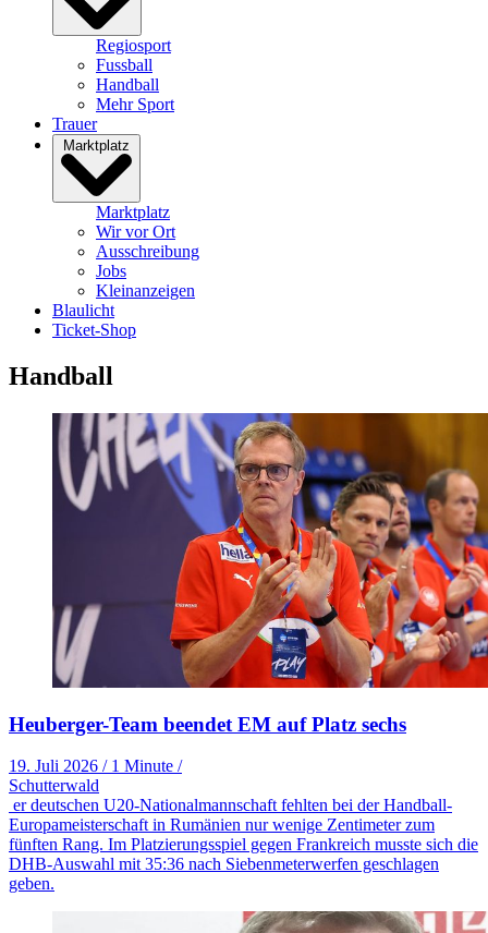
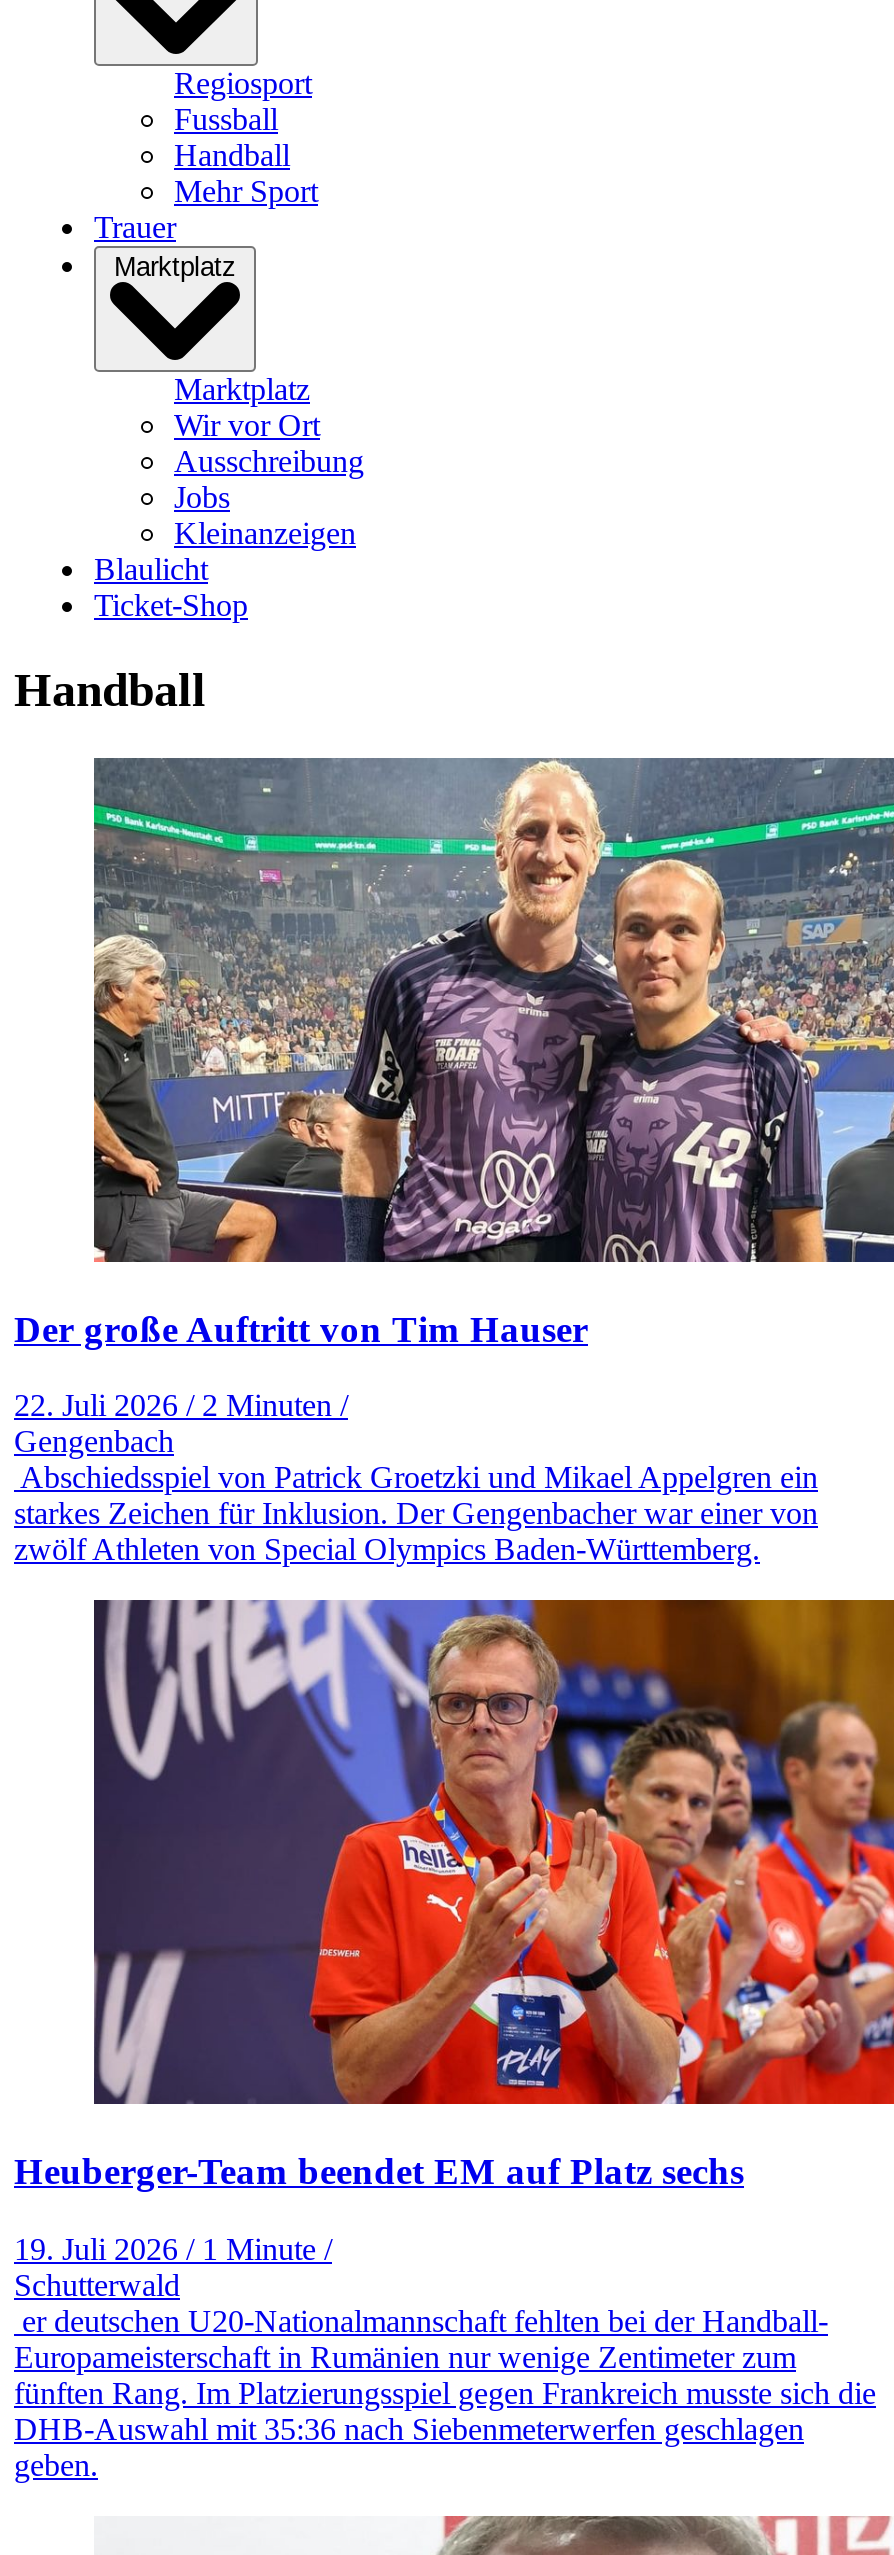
+ [image]
+ Der große Auftritt von Tim Hauser
+ 22. Juli 2026 / 2 Minuten /
+ Gengenbach
+ Abschiedsspiel von Patrick Groetzki und Mikael Appelgren ein
+ starkes Zeichen für Inklusion. Der Gengenbacher war einer von
+ zwölf Athleten von Special Olympics Baden-Württemberg.
